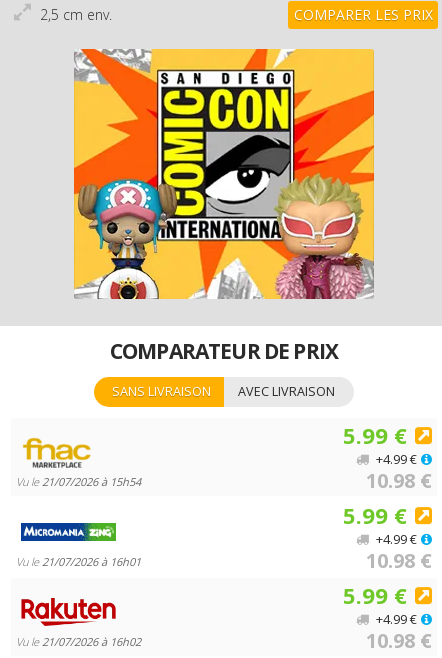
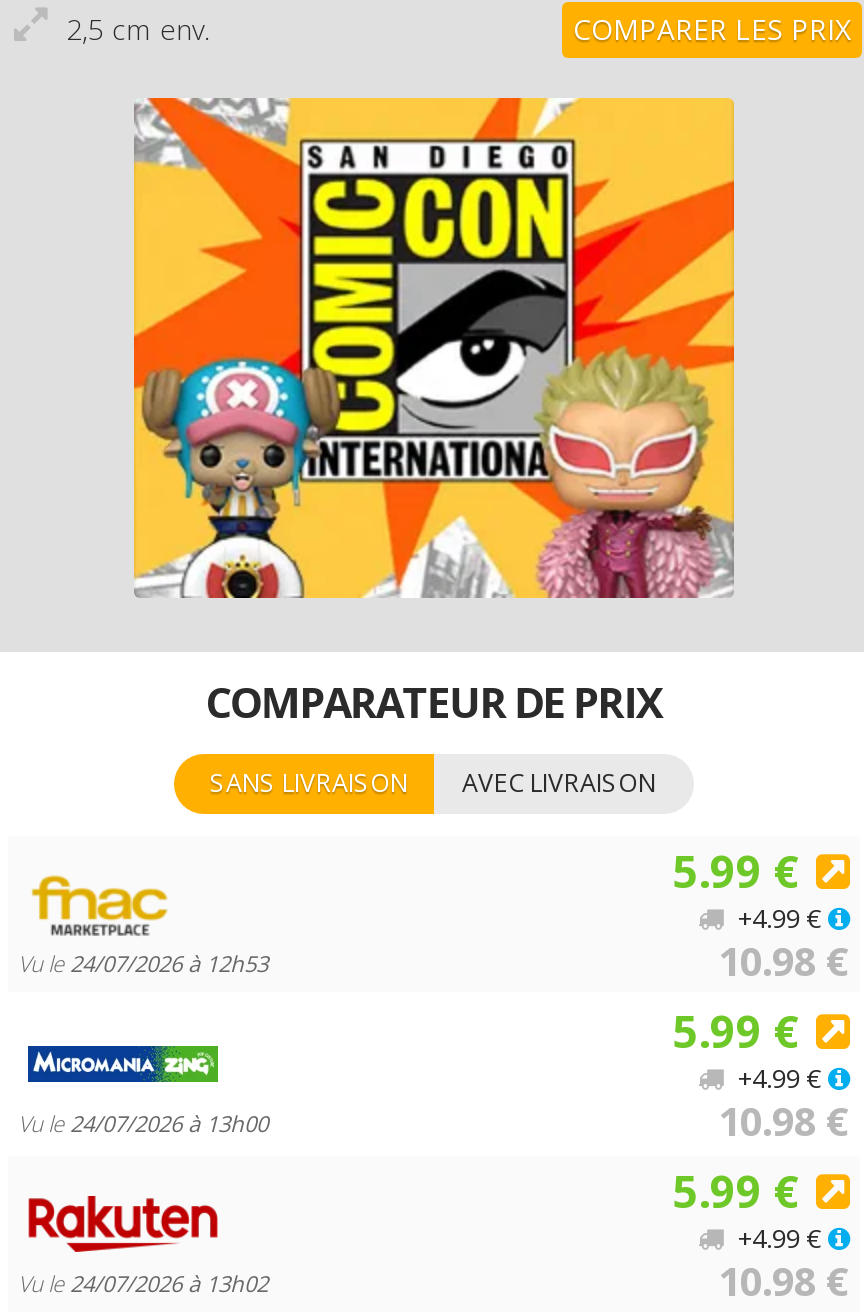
- Vu le 21/07/2026 à 15h54
+ Vu le 24/07/2026 à 12h53

- Vu le 21/07/2026 à 16h01
+ Vu le 24/07/2026 à 13h00

- Vu le 21/07/2026 à 16h02
+ Vu le 24/07/2026 à 13h02
